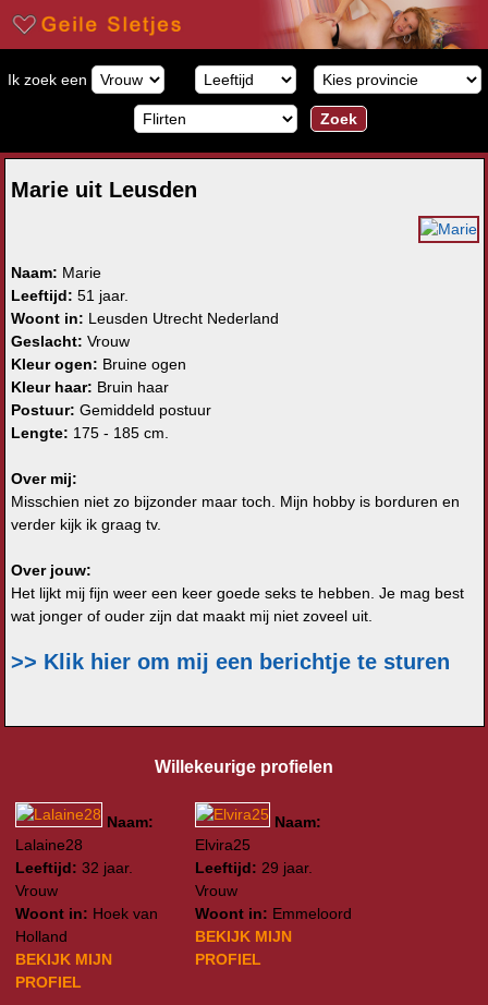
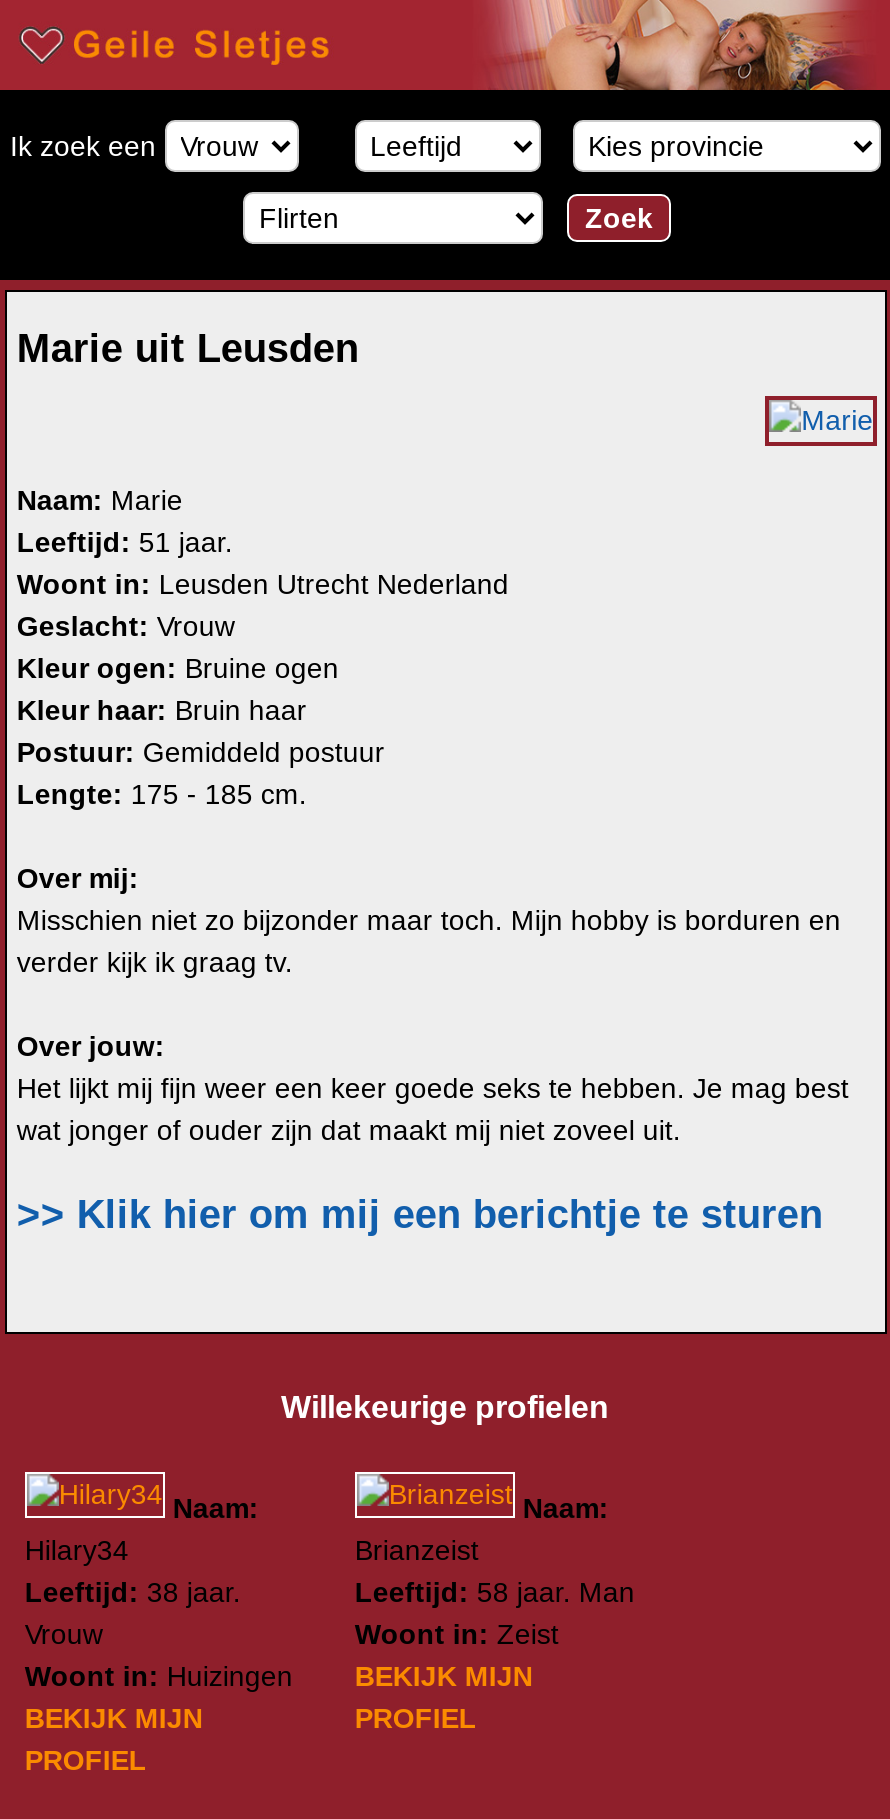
- Lalaine28
- Leeftijd: 32 jaar.
+ Hilary34
+ Leeftijd: 38 jaar.

- Elvira25
- Leeftijd: 29 jaar.
- Vrouw
- Woont in: Emmeloord
+ Brianzeist
+ Leeftijd: 58 jaar. Man
+ Woont in: Zeist

- Woont in: Hoek van
- Holland
+ Woont in: Huizingen
